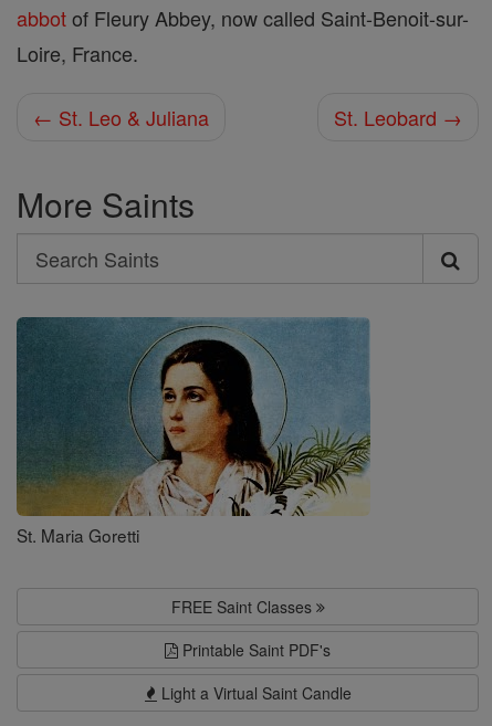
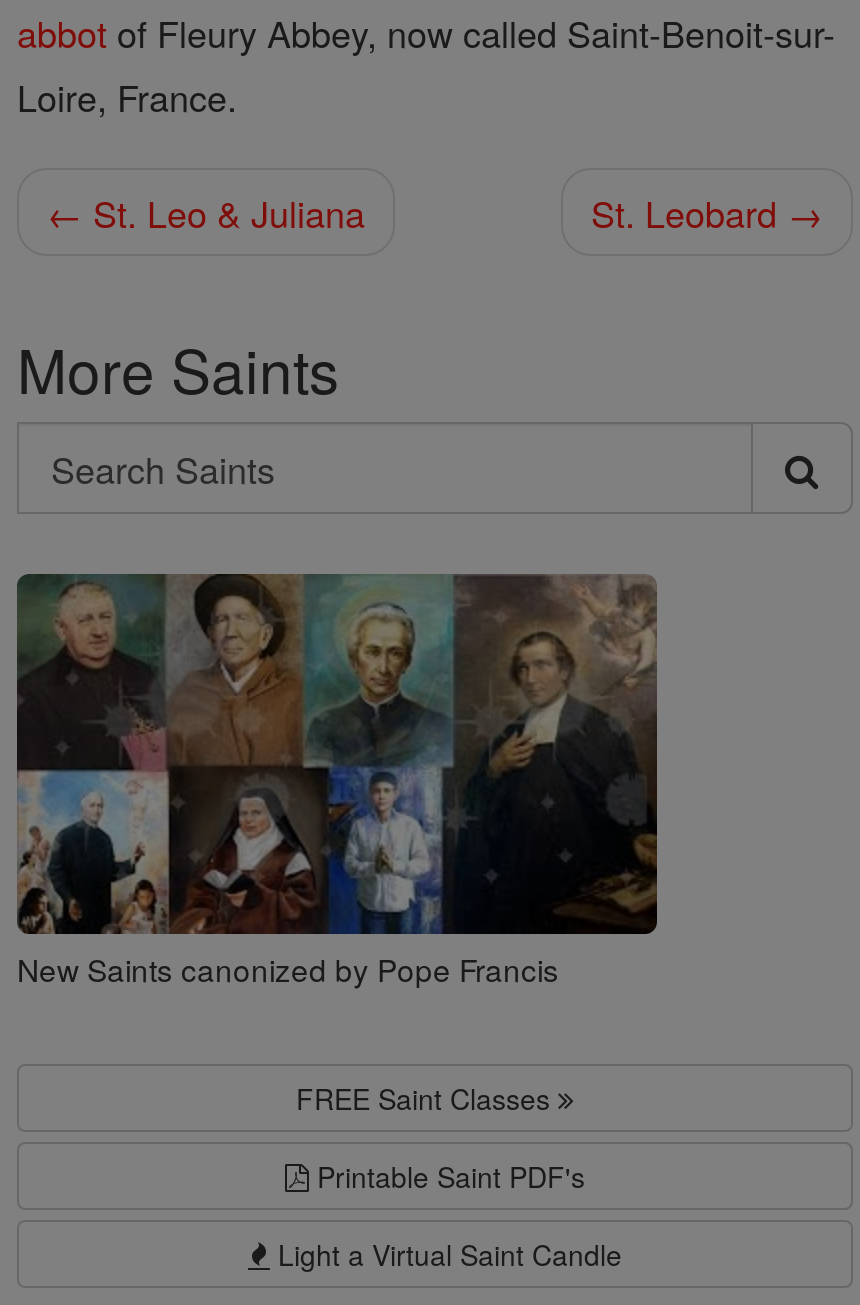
- [image]
- St. Maria Goretti
+ [image]
+ New Saints canonized by Pope Francis
